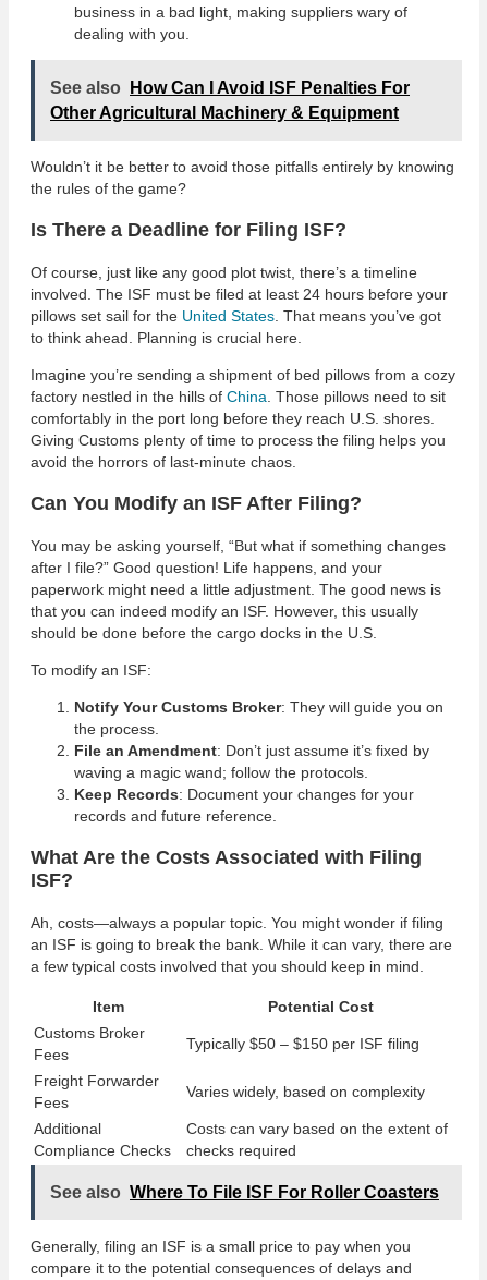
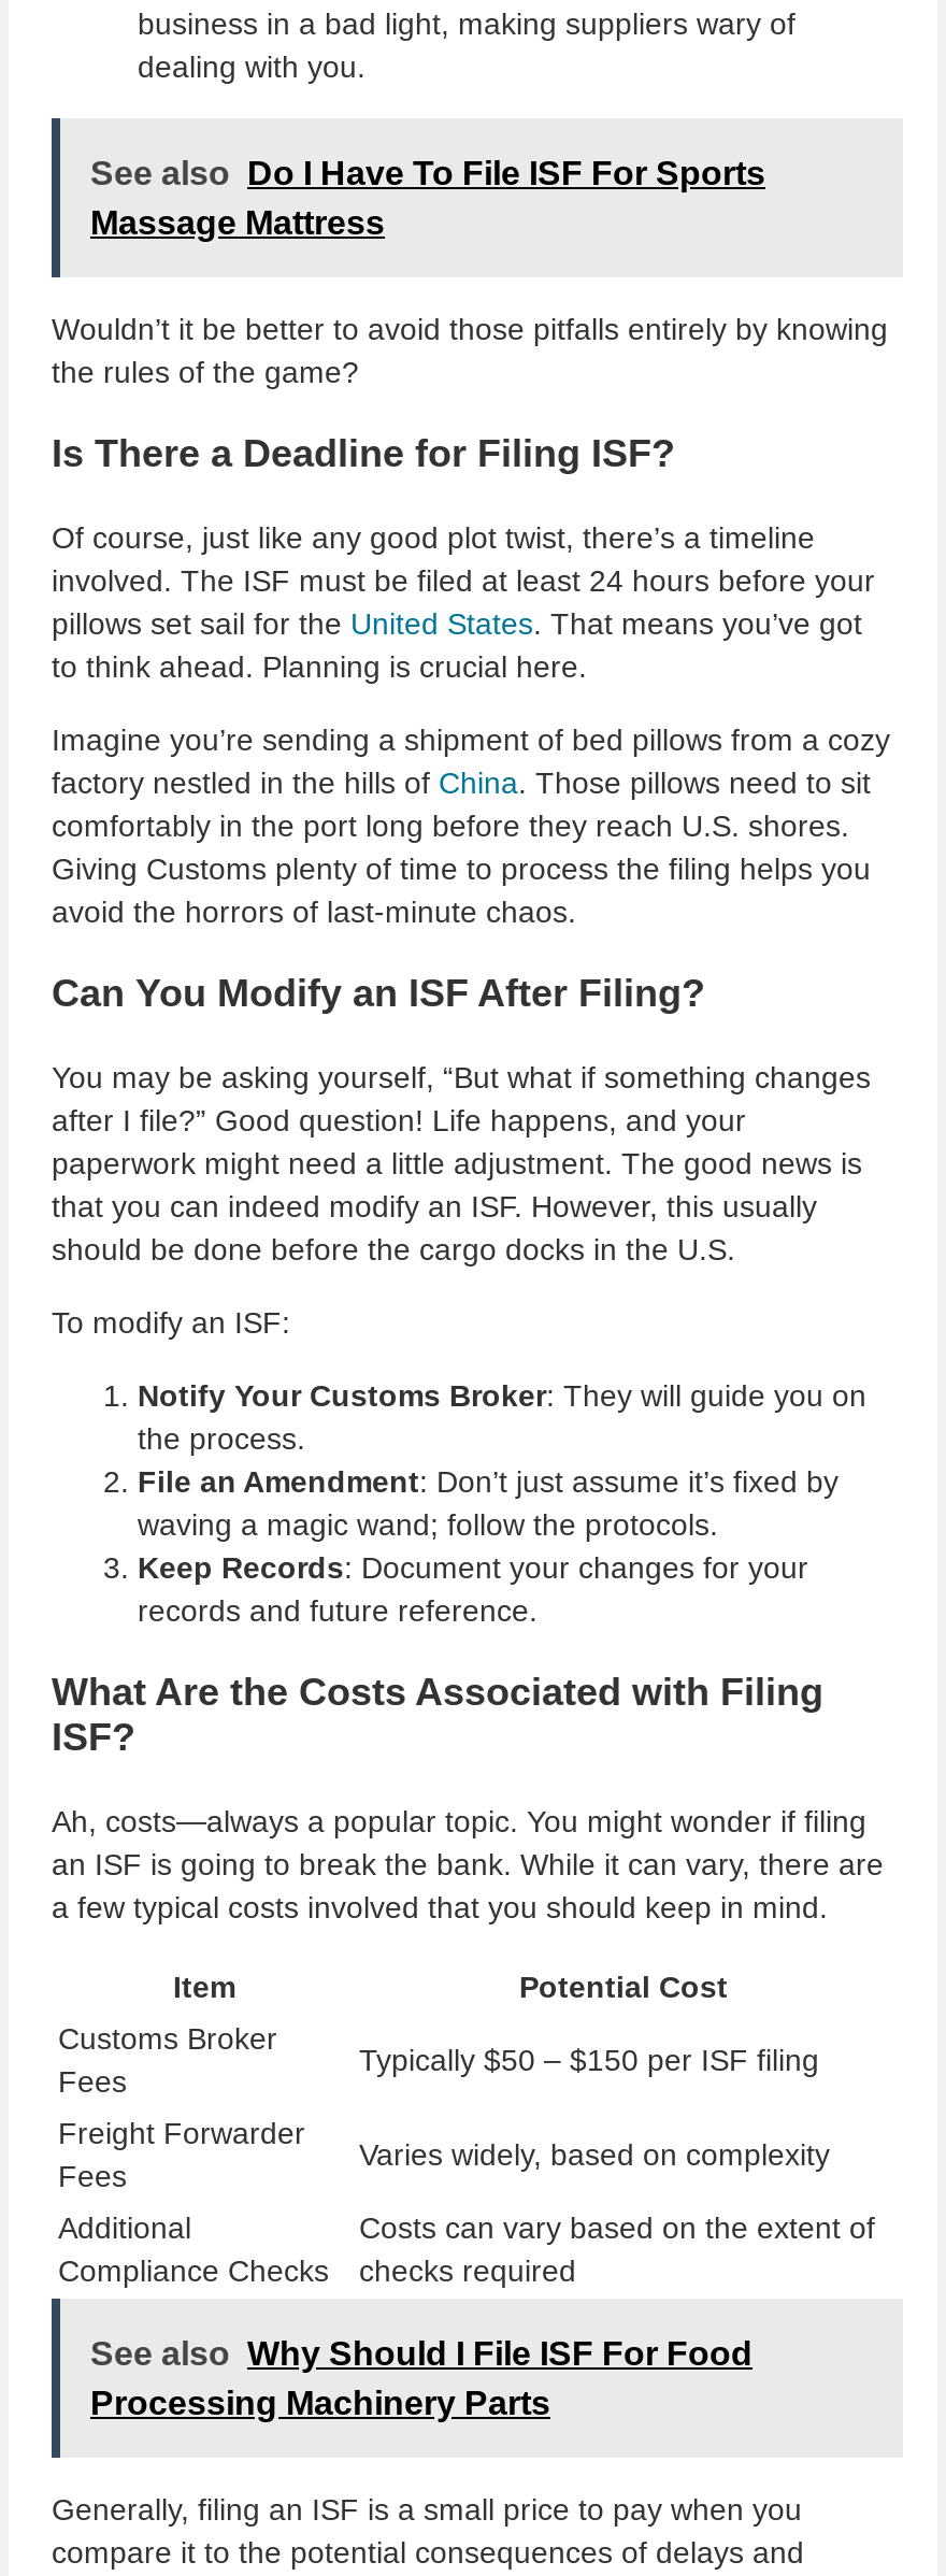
- See also How Can I Avoid ISF Penalties For
- Other Agricultural Machinery & Equipment
+ See also Do I Have To File ISF For Sports
+ Massage Mattress

- See also Where To File ISF For Roller Coasters
+ See also Why Should I File ISF For Food
+ Processing Machinery Parts
